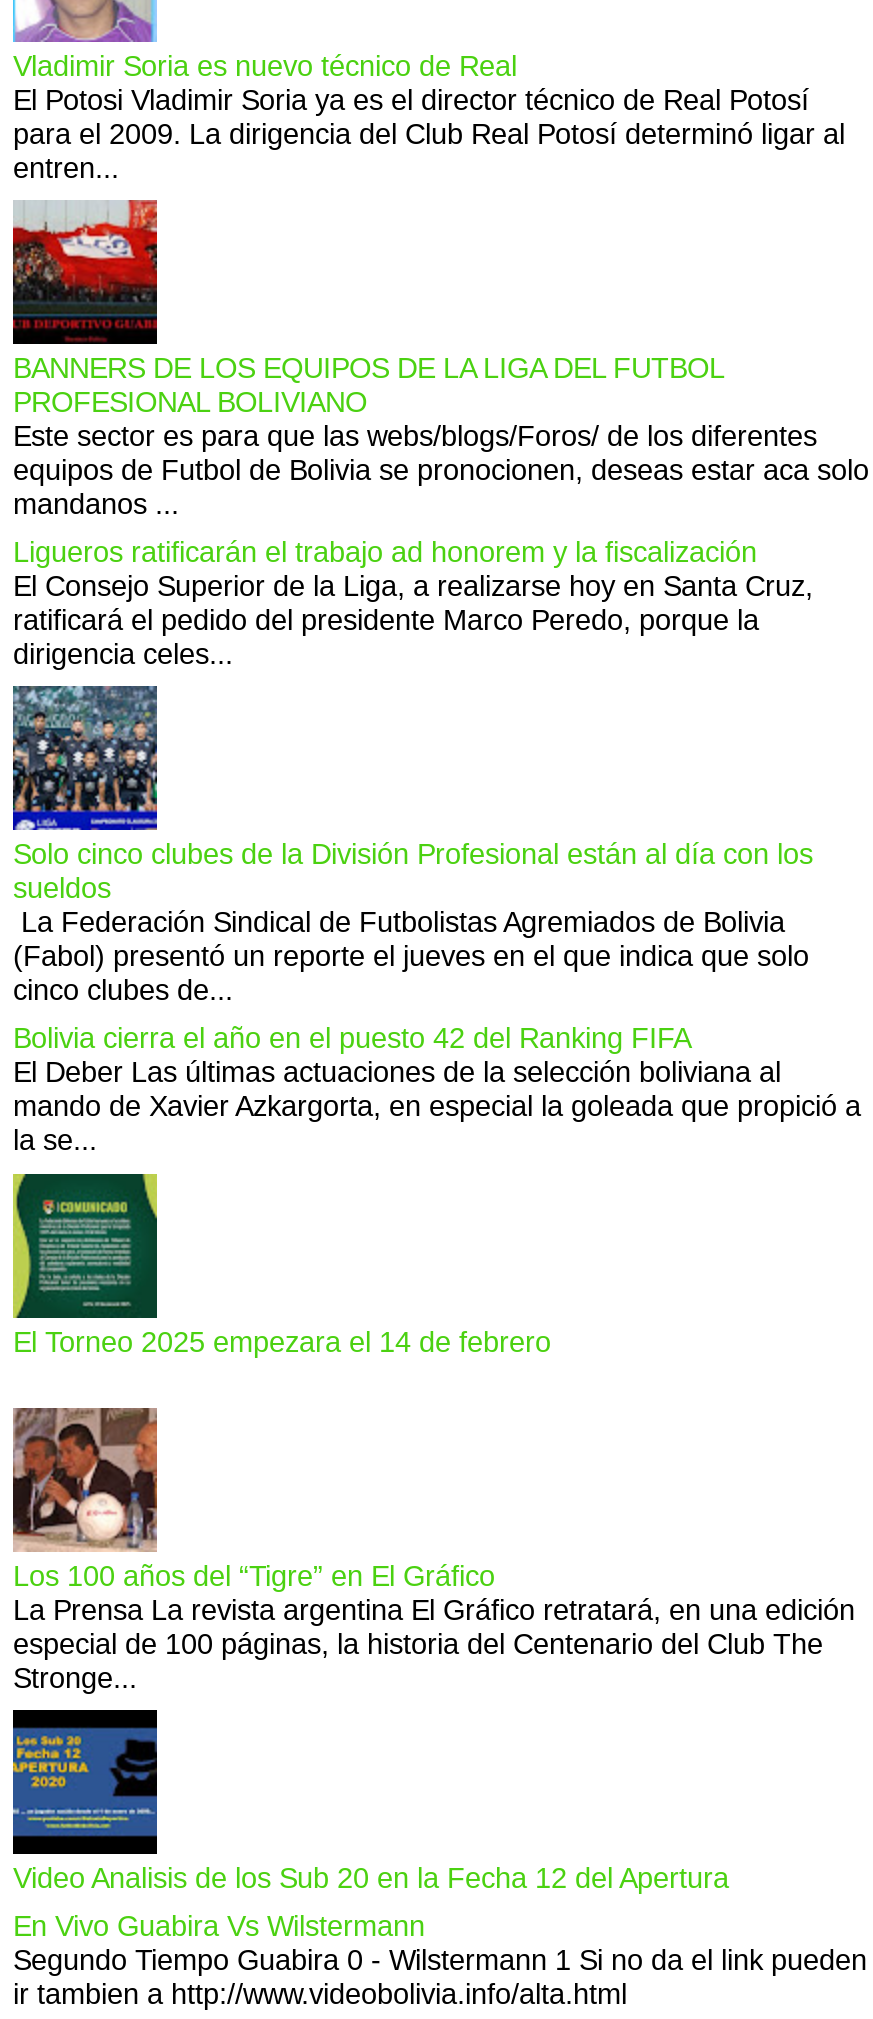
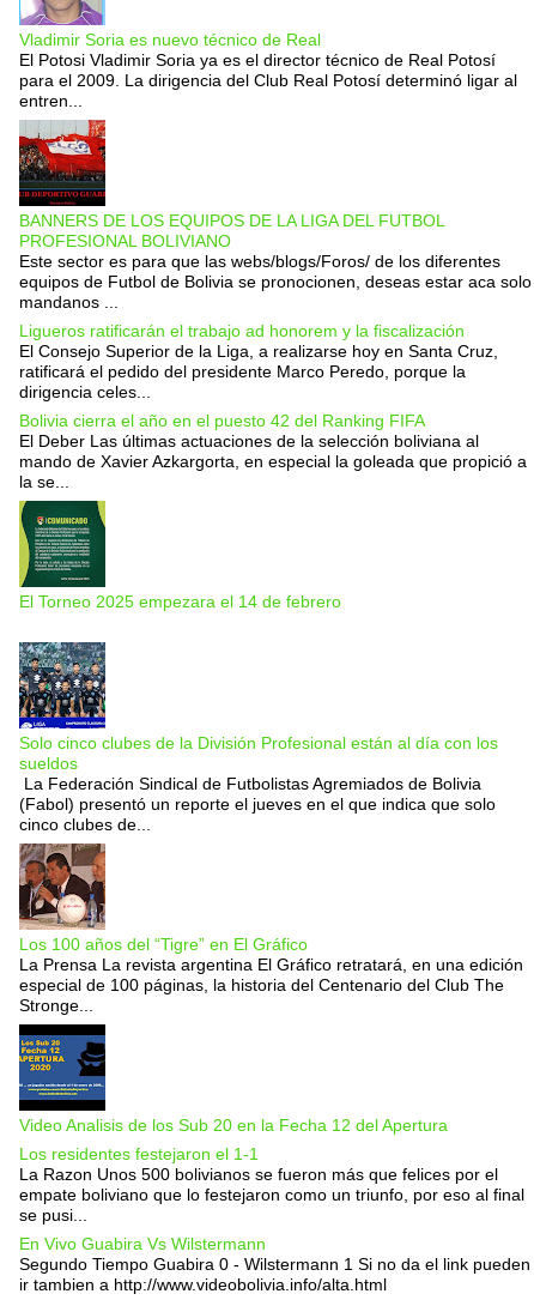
moved down: [image] | Solo cinco clubes de la División Profesional están al día con los | sueldos | La Federación Sindical de Futbolistas Agremiados de Bolivia | (Fabol) presentó un reporte el jueves en el que indica que solo | cinco clubes de...

moved up: [image] | Bolivia cierra el año en el puesto 42 del Ranking FIFA | El Deber Las últimas actuaciones de la selección boliviana al | mando de Xavier Azkargorta, en especial la goleada que propició a | la se... | El Torneo 2025 empezara el 14 de febrero

+ Los residentes festejaron el 1-1
+ La Razon Unos 500 bolivianos se fueron más que felices por el
+ empate boliviano que lo festejaron como un triunfo, por eso al final
+ se pusi...
